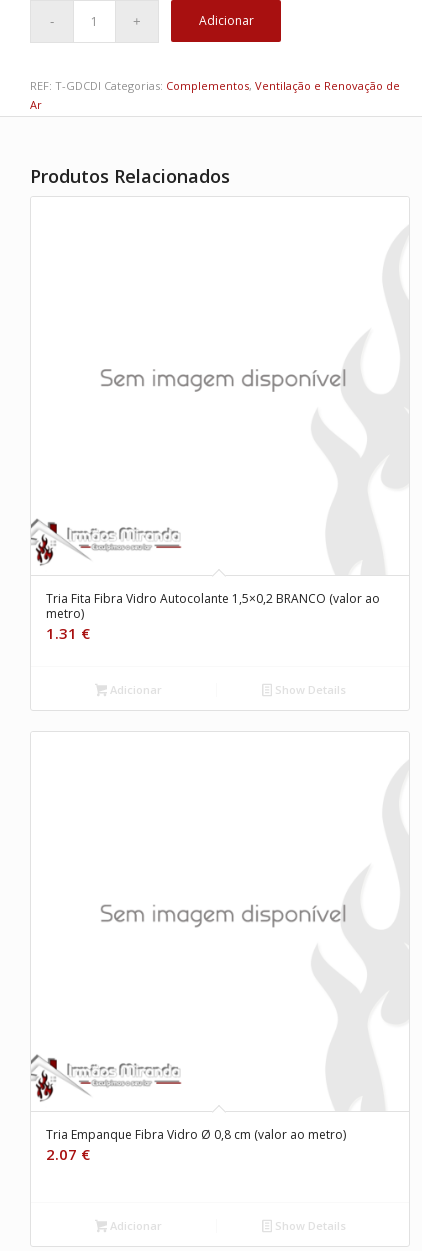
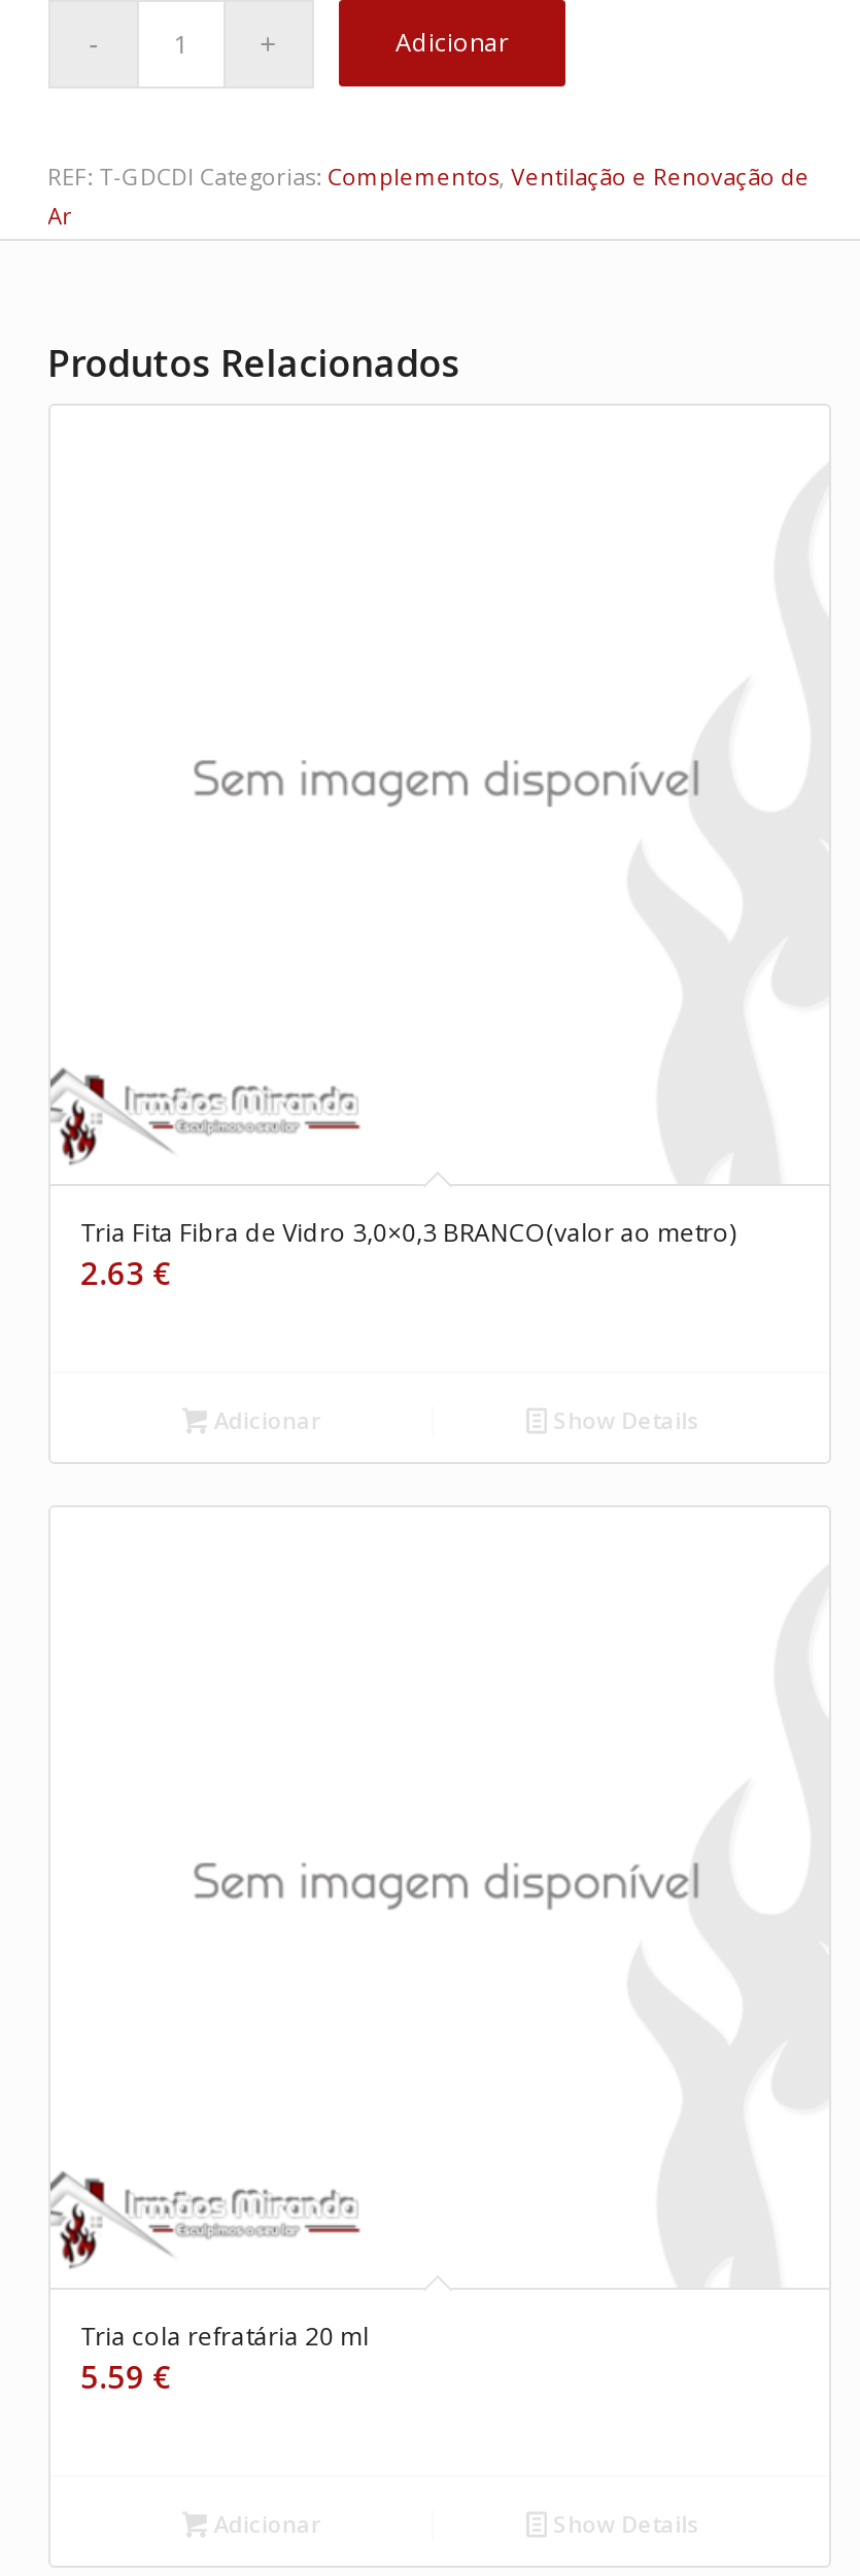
- Tria Fita Fibra Vidro Autocolante 1,5×0,2 BRANCO (valor ao
- metro)
- 1.31 €
+ Tria Fita Fibra de Vidro 3,0×0,3 BRANCO(valor ao metro)
+ 2.63 €

- Tria Empanque Fibra Vidro Ø 0,8 cm (valor ao metro)
- 2.07 €
+ Tria cola refratária 20 ml
+ 5.59 €
